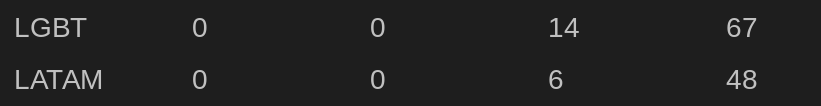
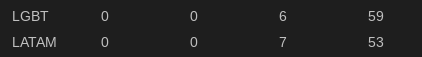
- 14
+ 6

- 67
+ 59

- 6
+ 7

- 48
+ 53
